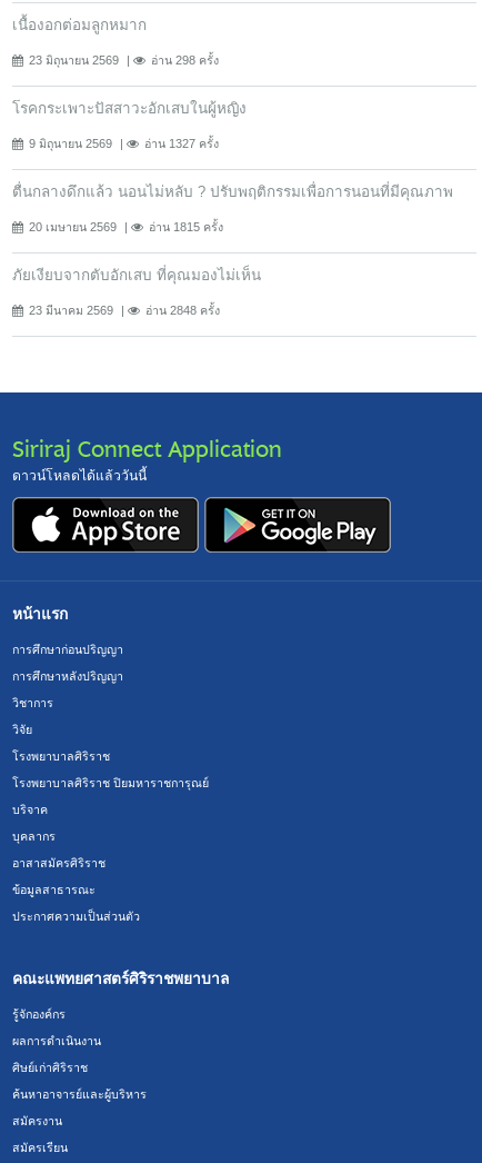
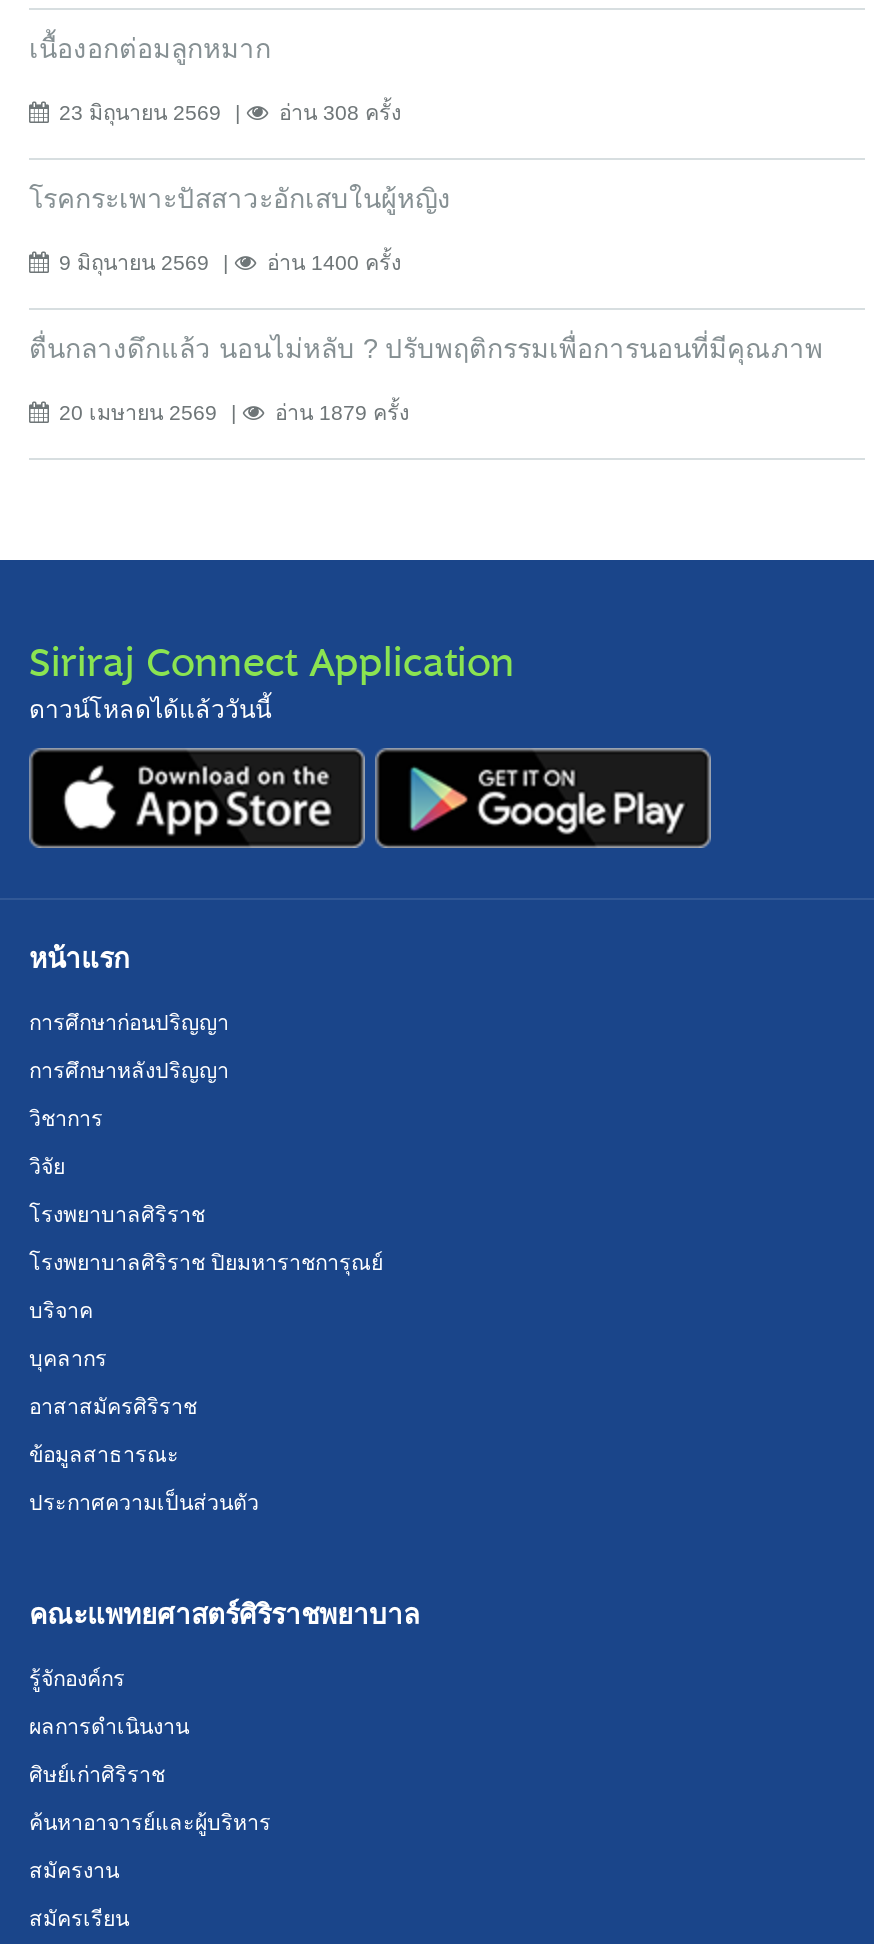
- อ่าน 298 ครั้ง
+ อ่าน 308 ครั้ง

- อ่าน 1327 ครั้ง
+ อ่าน 1400 ครั้ง

- อ่าน 1815 ครั้ง
- ภัยเงียบจากตับอักเสบ ที่คุณมองไม่เห็น
- 23 มีนาคม 2569
- อ่าน 2848 ครั้ง
+ อ่าน 1879 ครั้ง
